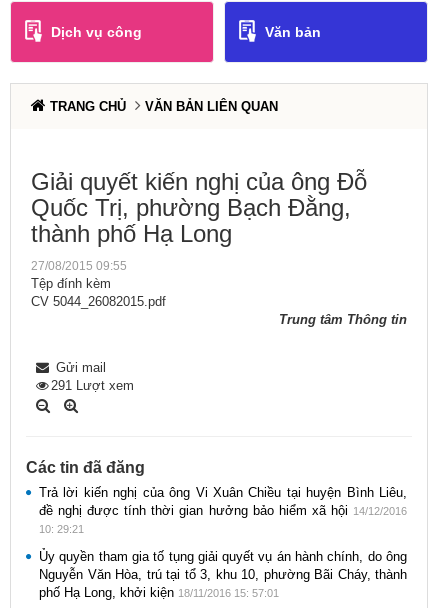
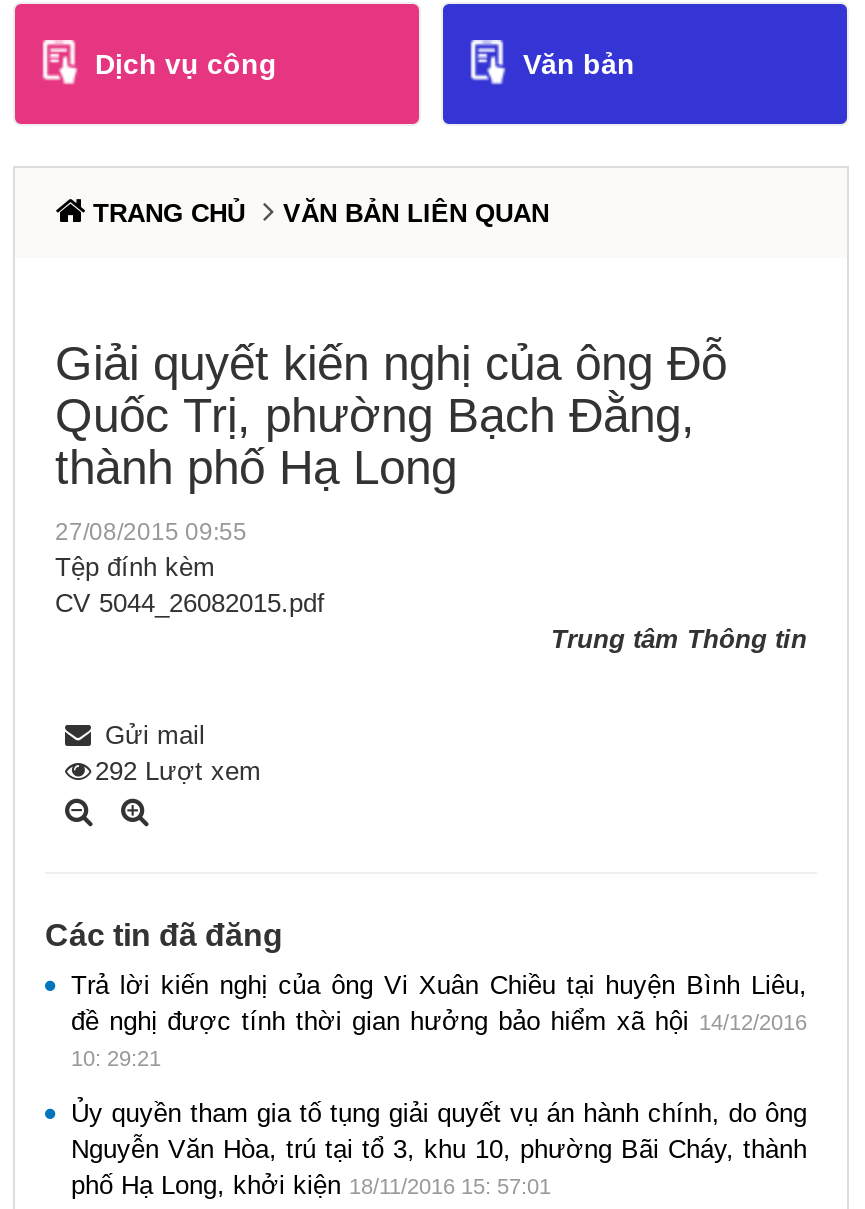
- 291 Lượt xem
+ 292 Lượt xem
